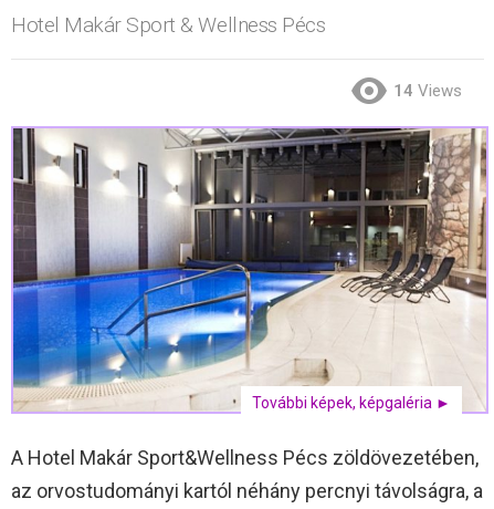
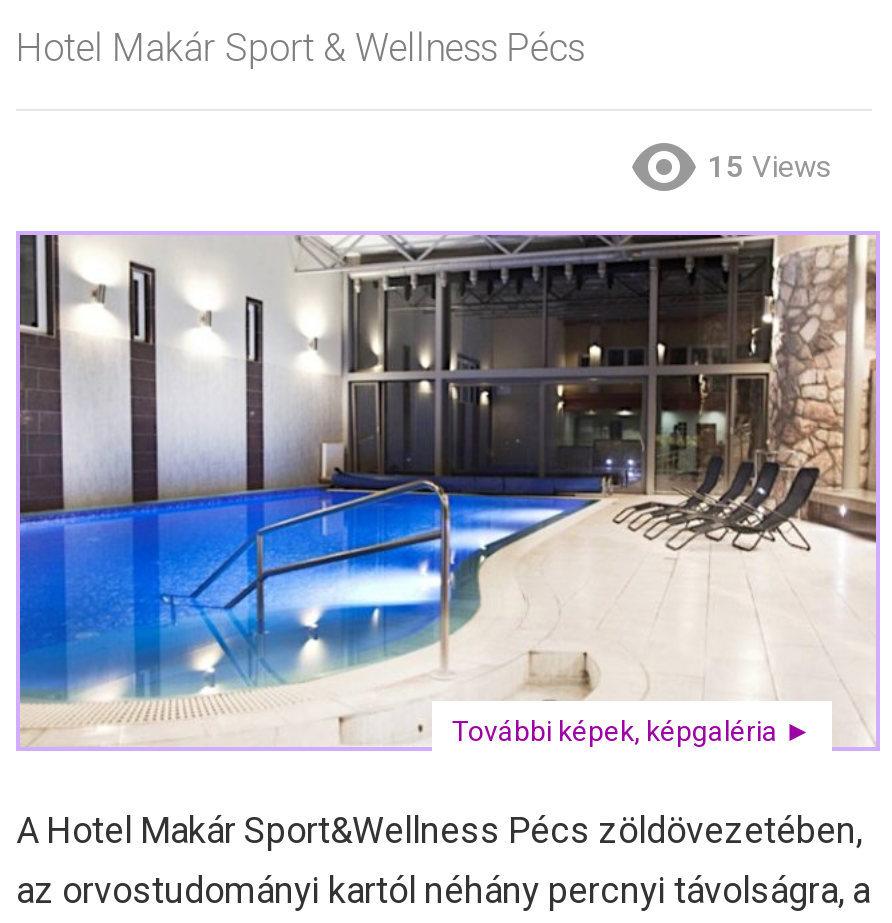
- 14 Views
+ 15 Views
